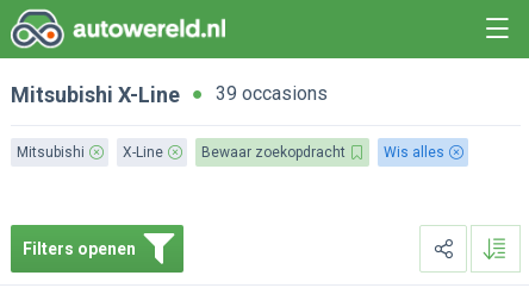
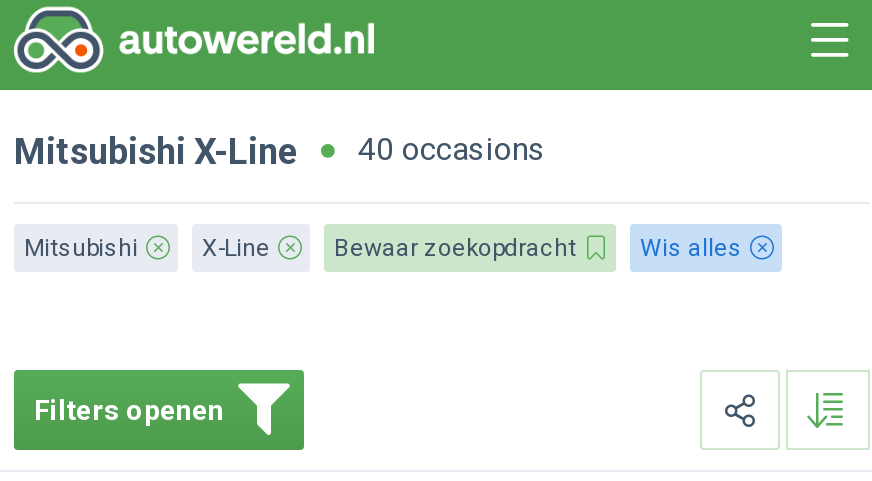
- Mitsubishi X-Line 39 occasions
+ Mitsubishi X-Line 40 occasions
